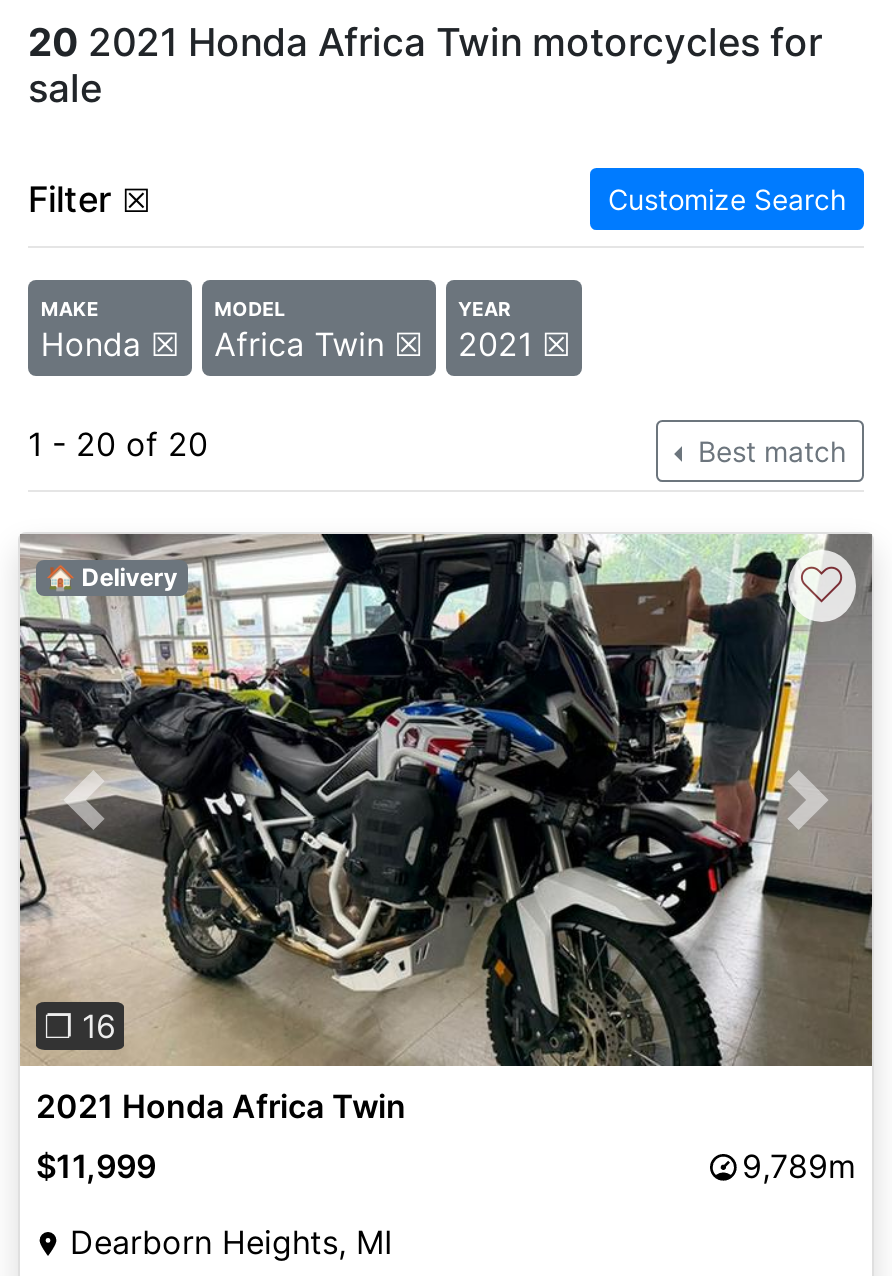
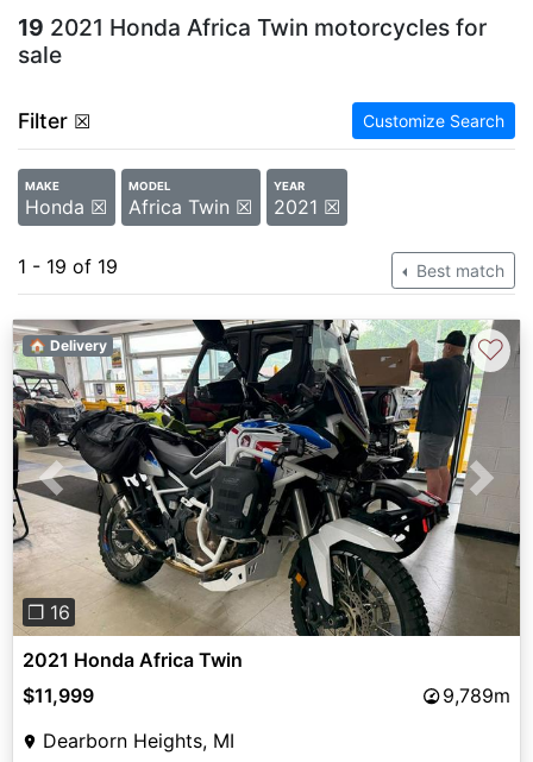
- 20 2021 Honda Africa Twin motorcycles for
+ 19 2021 Honda Africa Twin motorcycles for

- 1 - 20 of 20
+ 1 - 19 of 19
